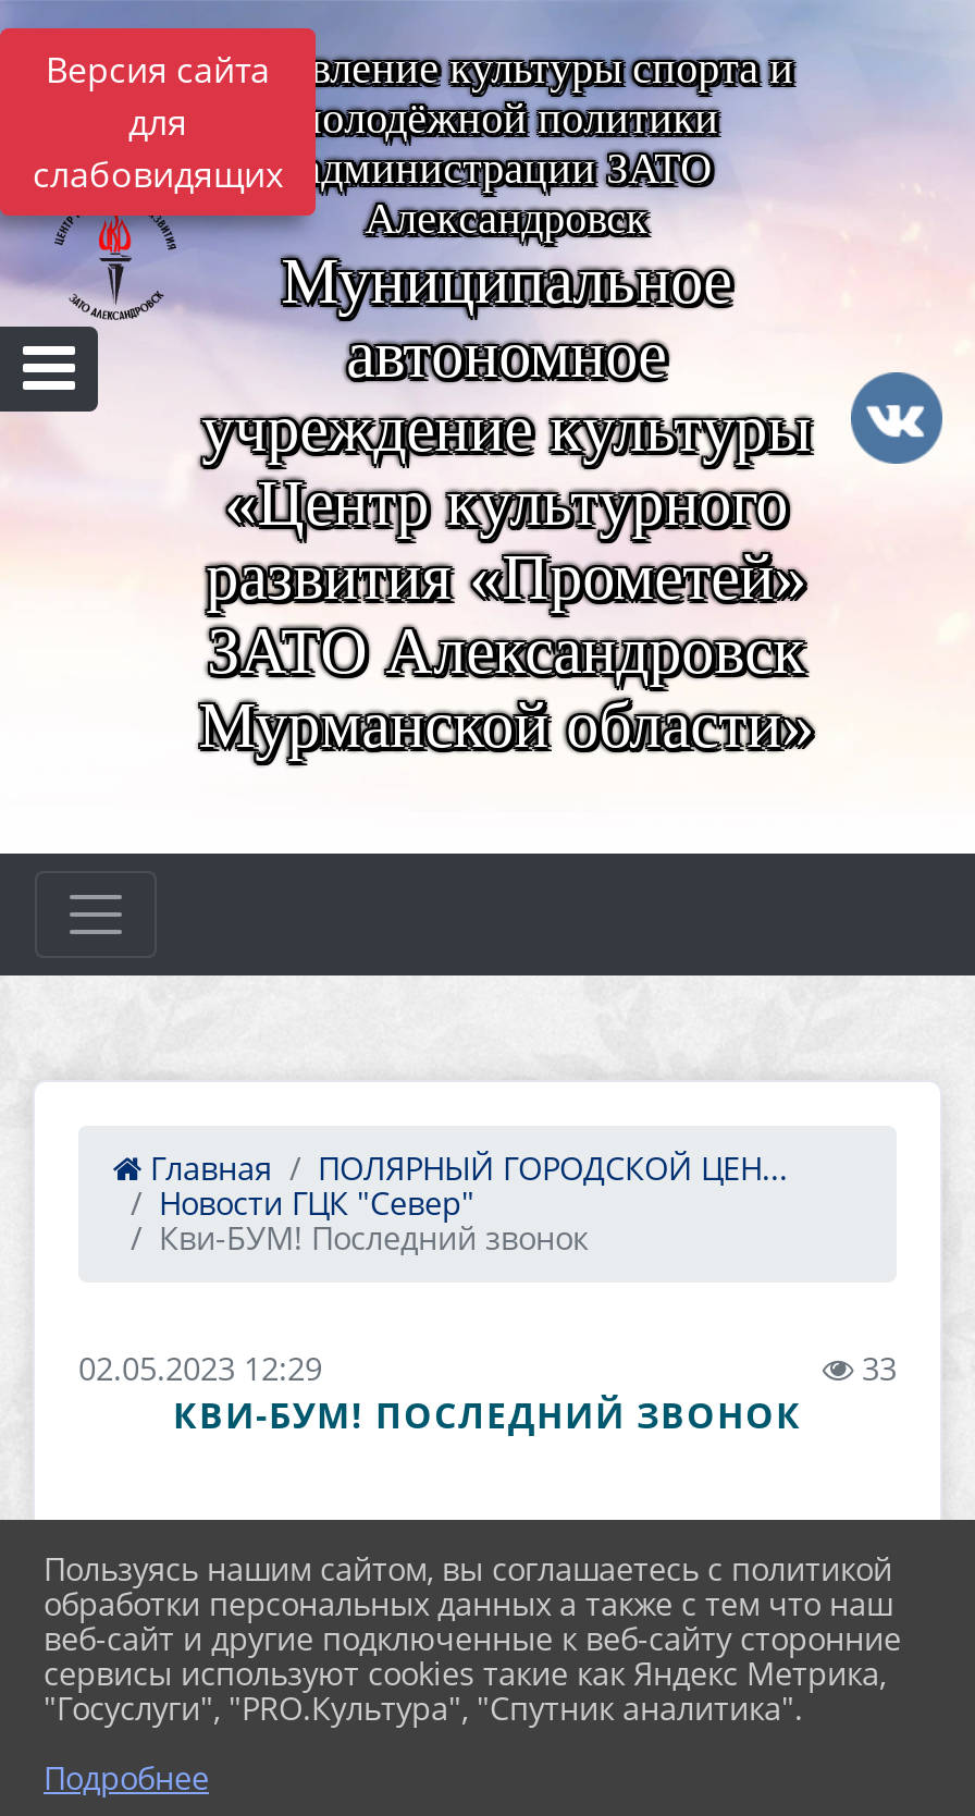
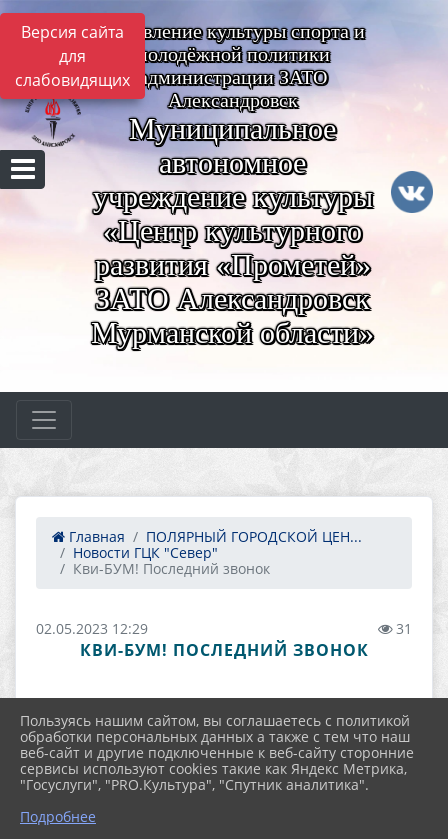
- 33
+ 31
